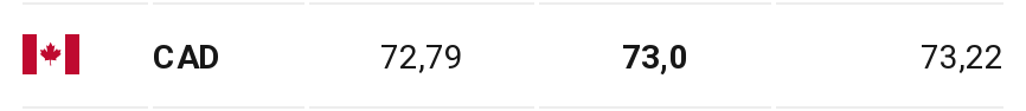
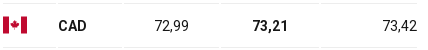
- 72,79
+ 72,99

- 73,0
+ 73,21

- 73,22
+ 73,42
